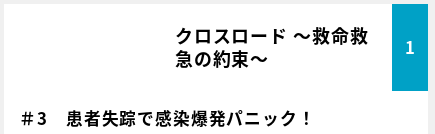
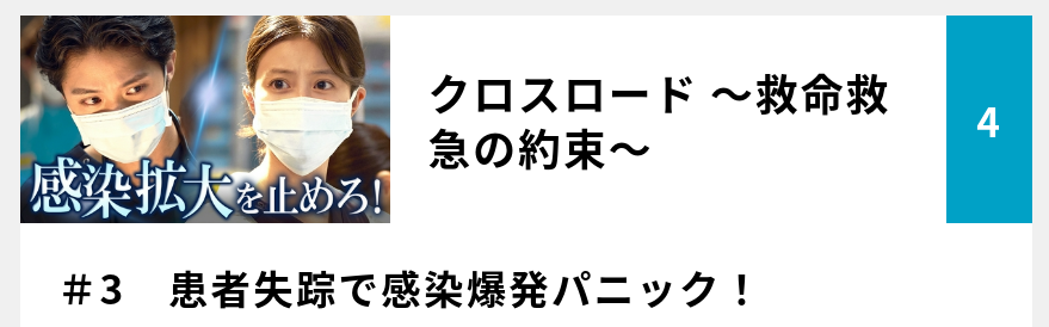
+ [image]

- クロスロード ～救命救 1
+ クロスロード ～救命救 4
